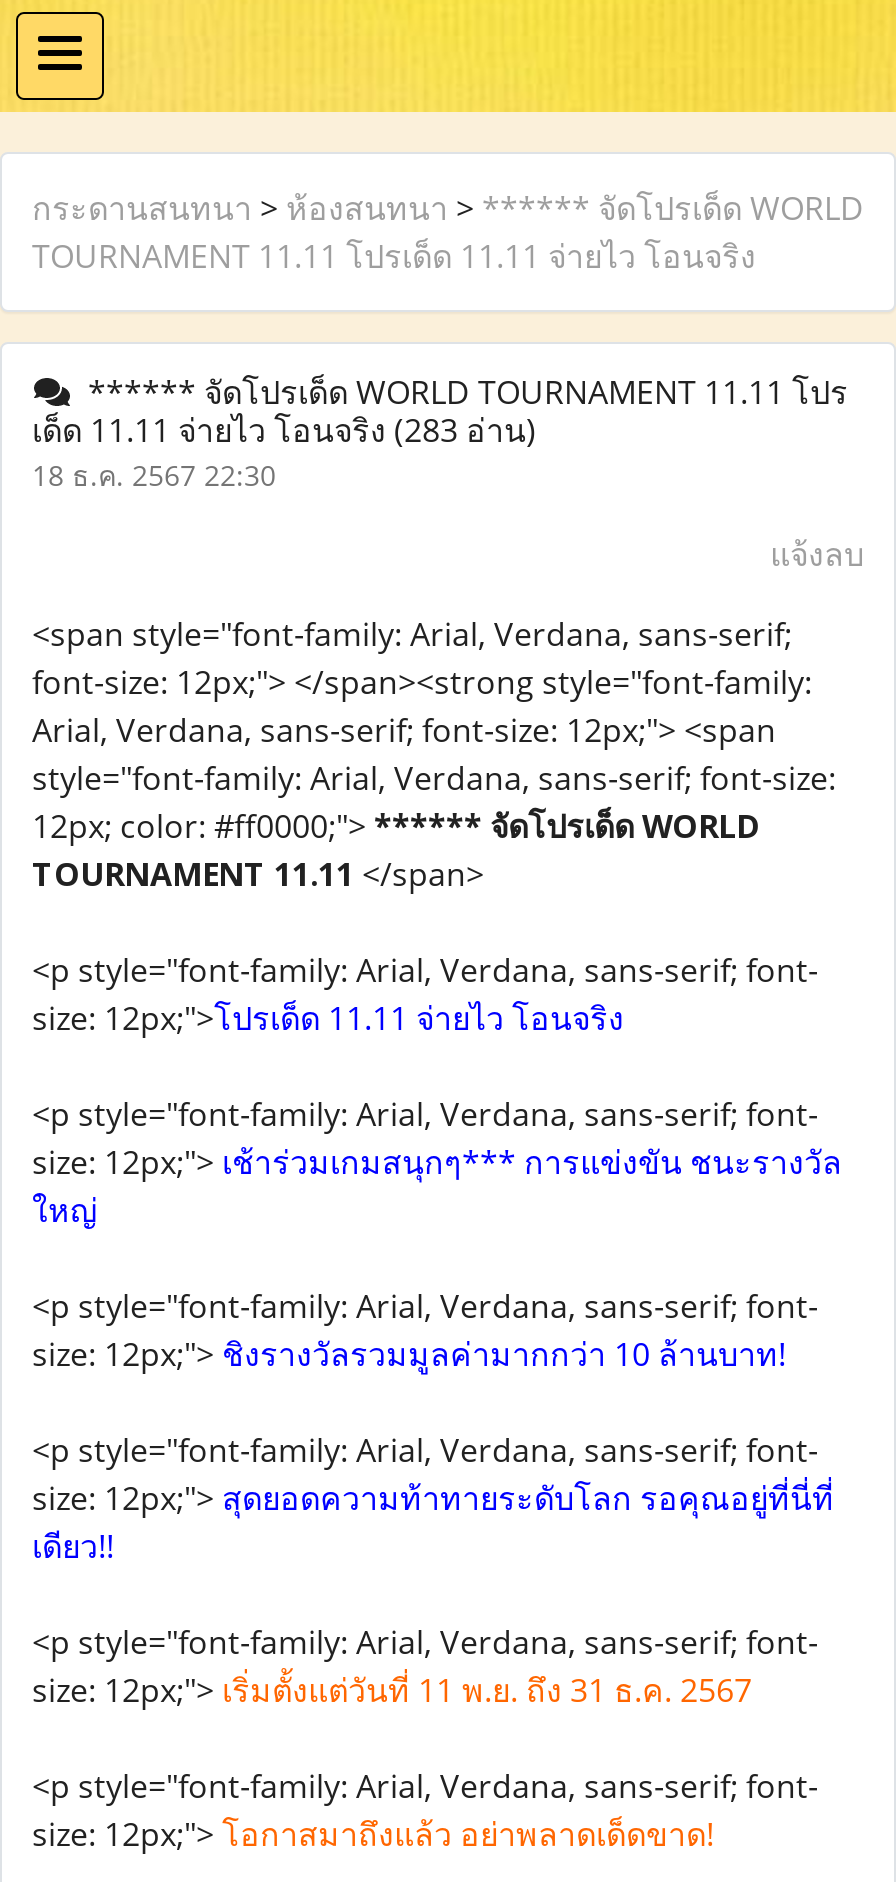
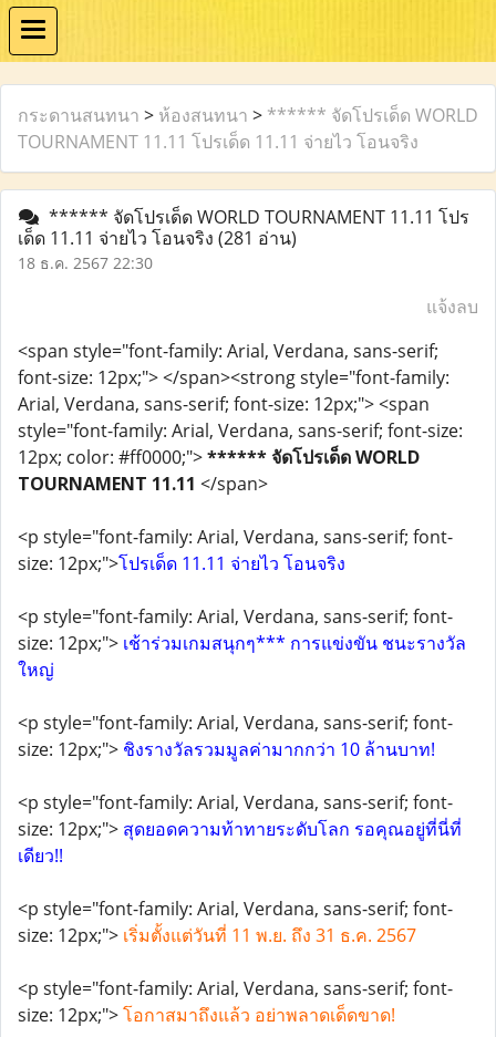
- เด็ด 11.11 จ่ายไว โอนจริง(283 อ่าน)
+ เด็ด 11.11 จ่ายไว โอนจริง(281 อ่าน)
